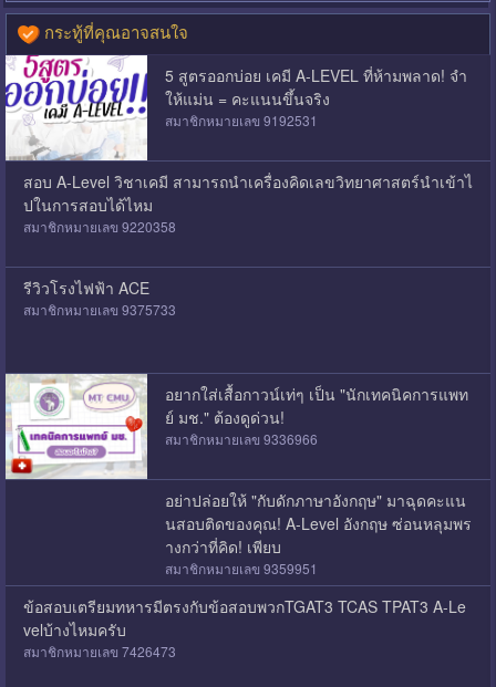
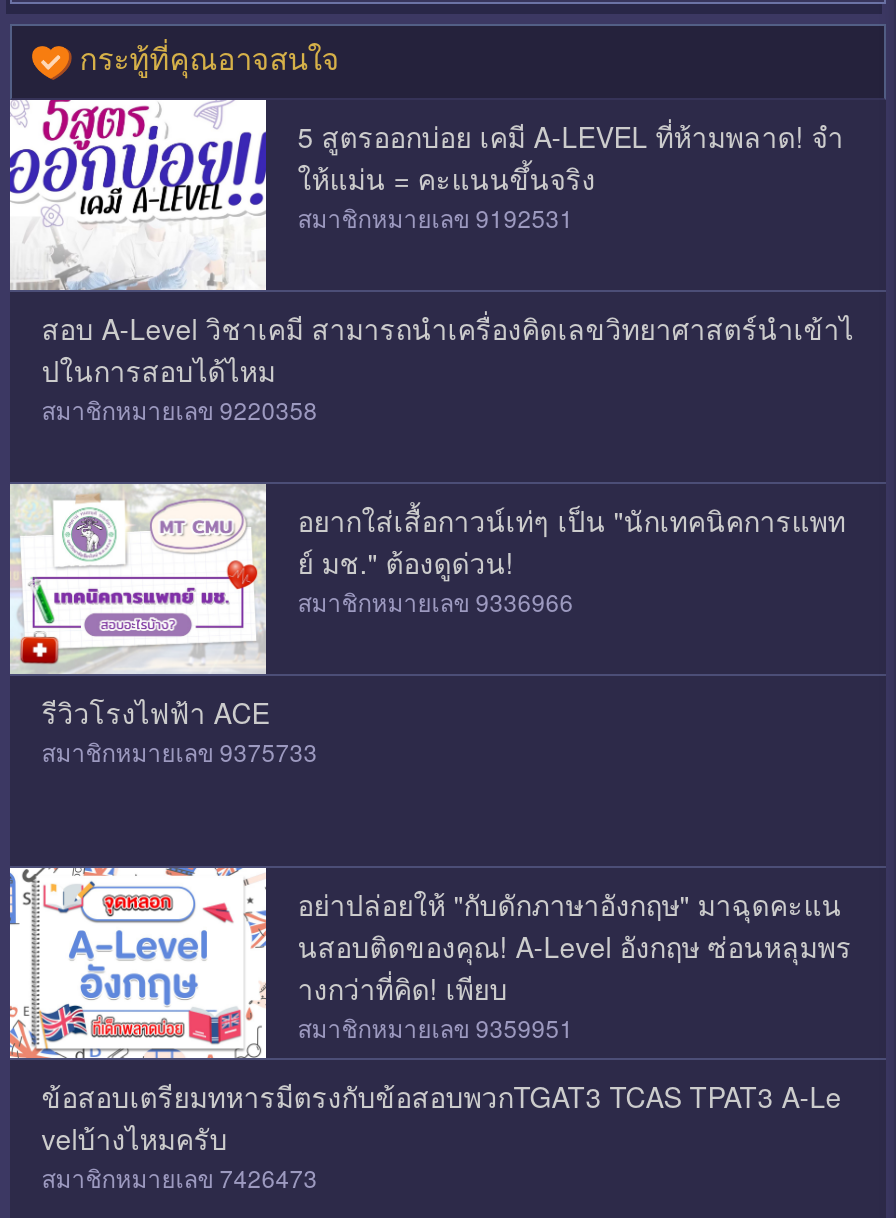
moved down: รีวิวโรงไฟฟ้า ACE | สมาชิกหมายเลข 9375733

moved up: [image] | อยากใส่เสื้อกาวน์เท่ๆ เป็น "นักเทคนิคการแพท | ย์ มช." ต้องดูด่วน! | สมาชิกหมายเลข 9336966

+ [image]
